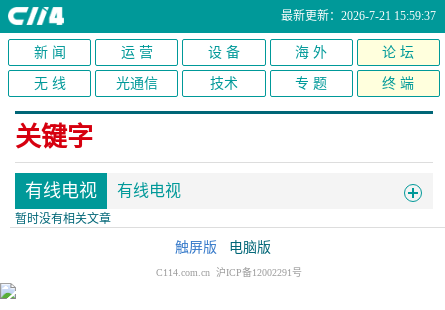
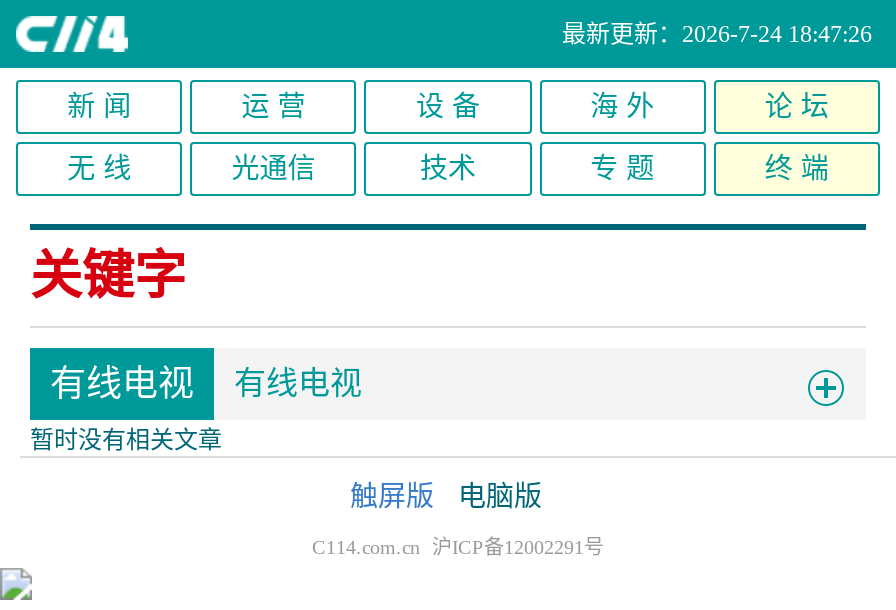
- 最新更新：2026-7-21 15:59:37
+ 最新更新：2026-7-24 18:47:26
